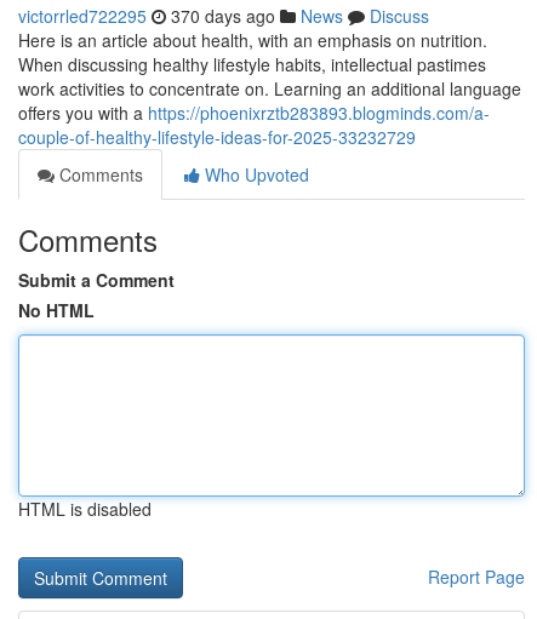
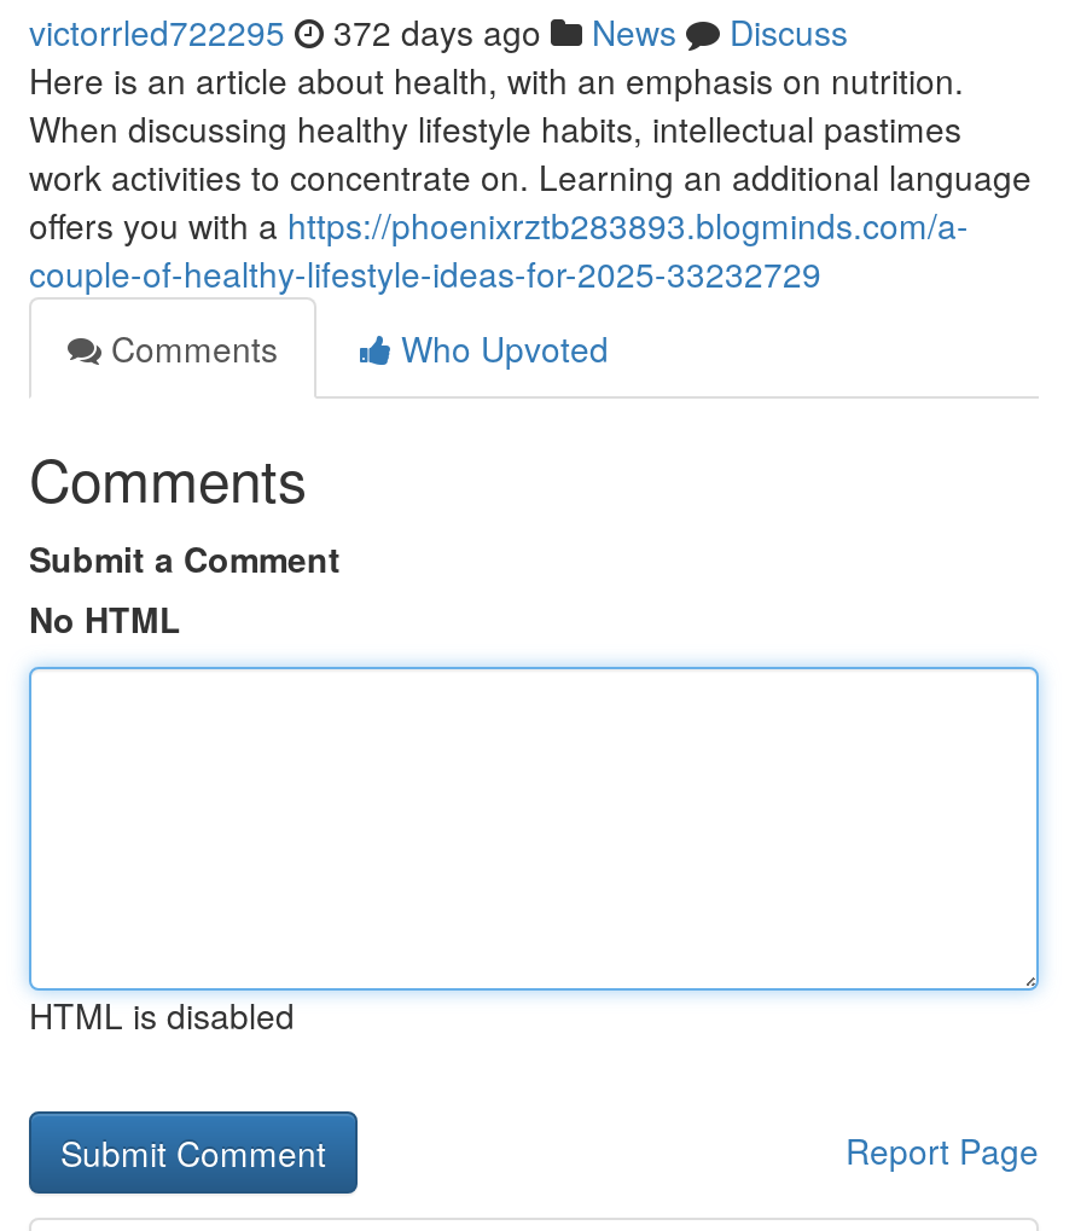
- victorrled722295 370 days ago News Discuss
+ victorrled722295 372 days ago News Discuss
